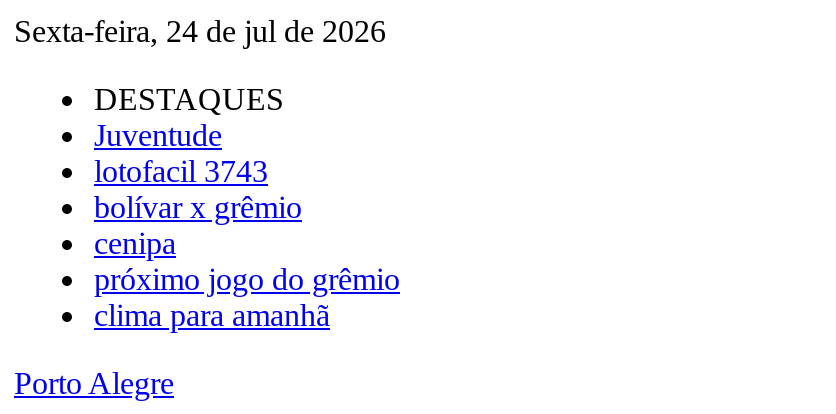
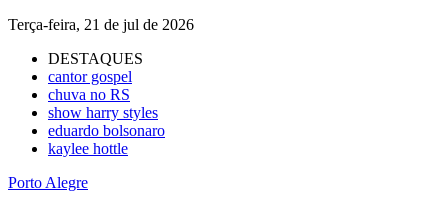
- Sexta-feira, 24 de jul de 2026
+ Terça-feira, 21 de jul de 2026

- Juventude
- lotofacil 3743
- bolívar x grêmio
- cenipa
- próximo jogo do grêmio
- clima para amanhã
+ cantor gospel
+ chuva no RS
+ show harry styles
+ eduardo bolsonaro
+ kaylee hottle
